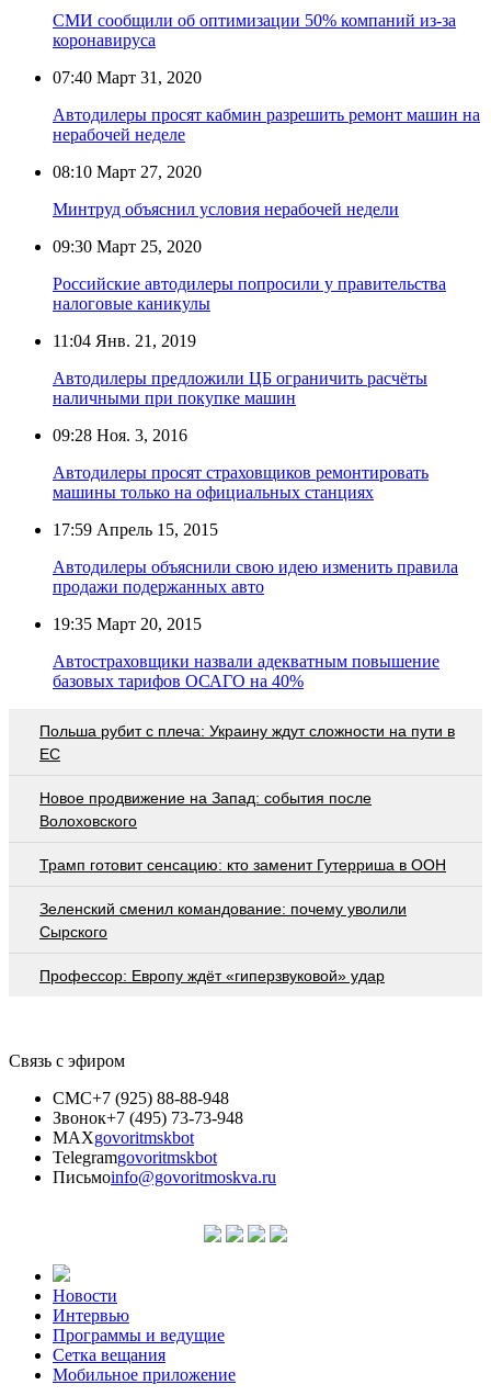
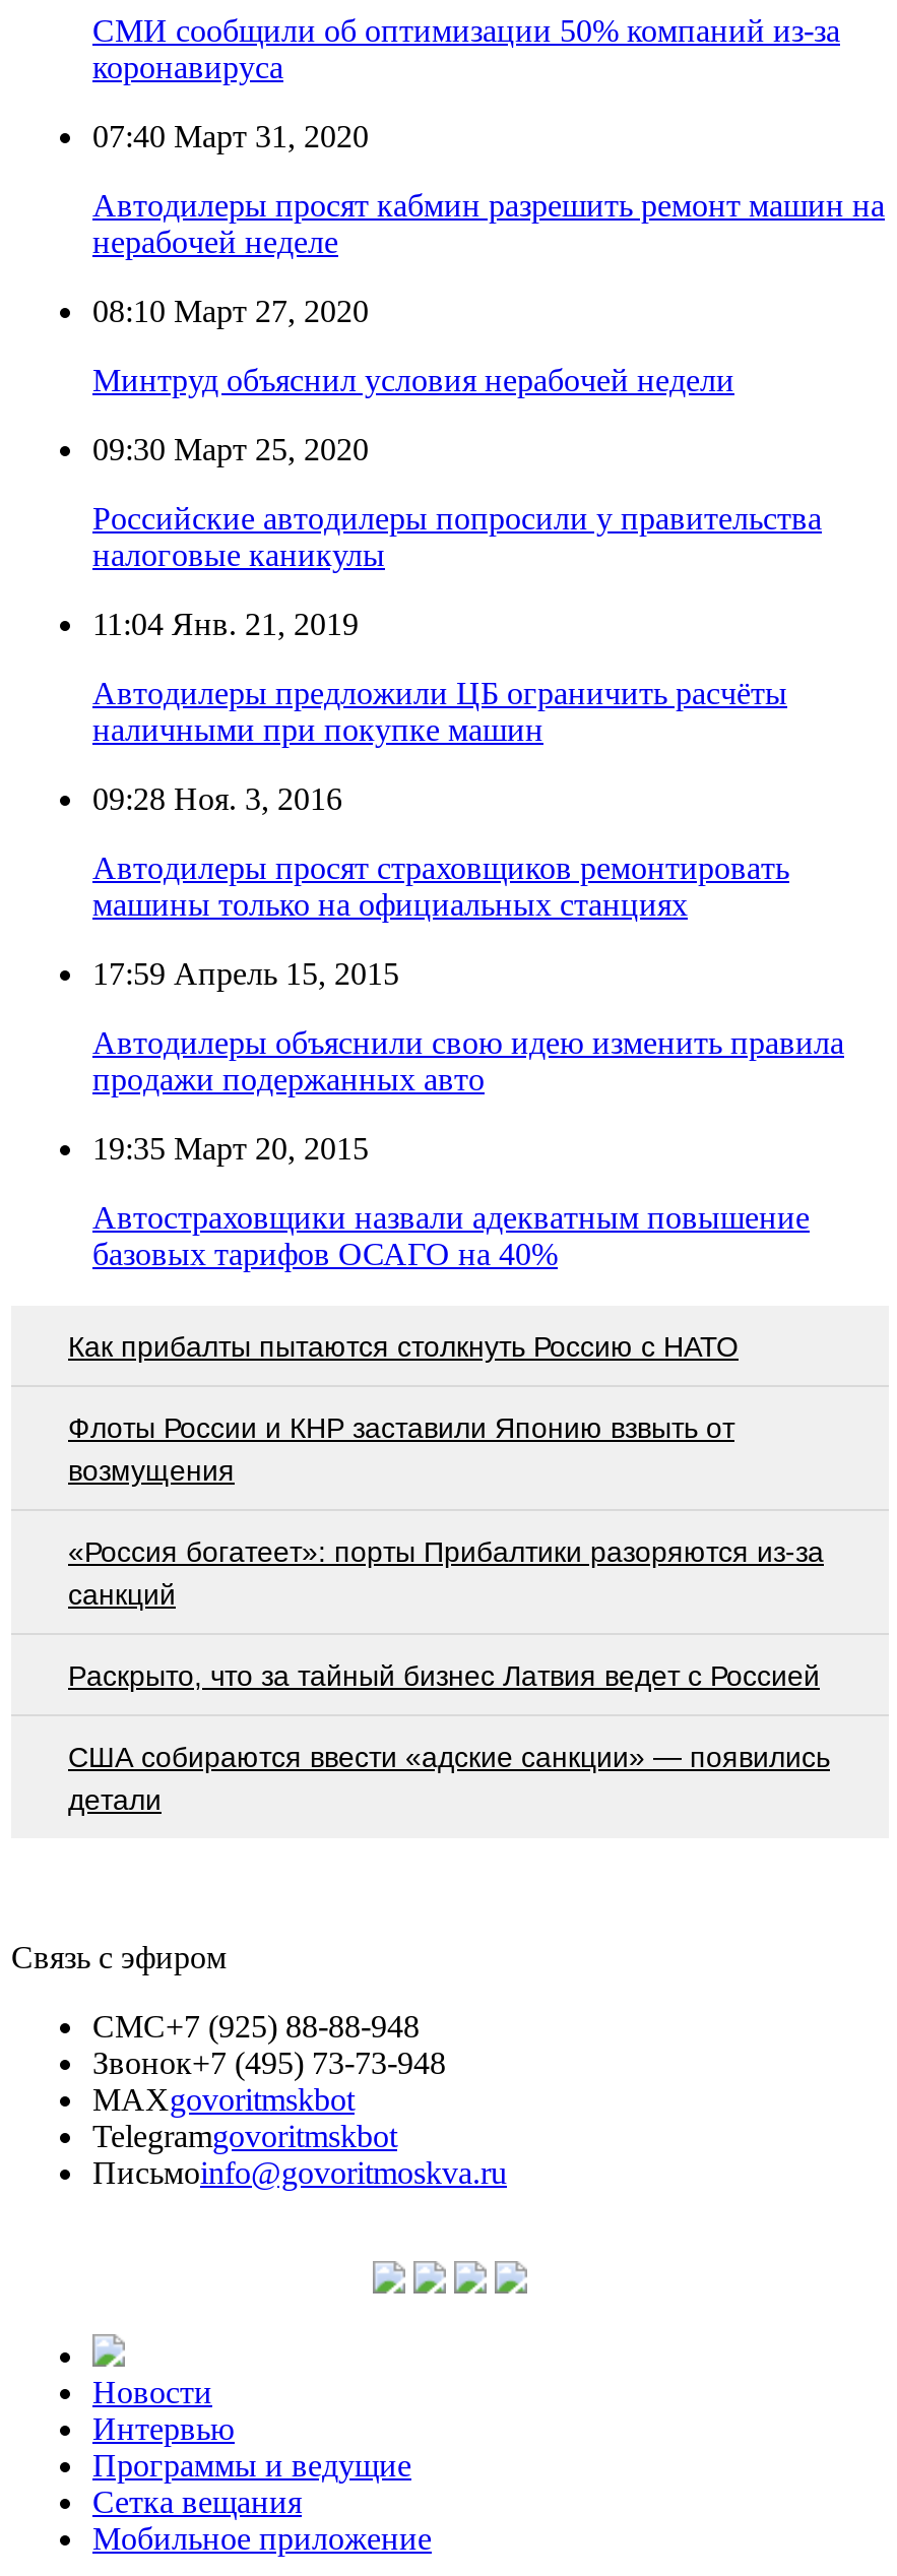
- Польша рубит с плеча: Украину ждут сложности на пути в
- ЕС
+ Как прибалты пытаются столкнуть Россию с НАТО

- Новое продвижение на Запад: события после
- Волоховского
+ Флоты России и КНР заставили Японию взвыть от
+ возмущения

- Трамп готовит сенсацию: кто заменит Гутерриша в ООН
+ «Россия богатеет»: порты Прибалтики разоряются из-за
+ санкций

- Зеленский сменил командование: почему уволили
- Сырского
+ Раскрыто, что за тайный бизнес Латвия ведет с Россией

- Профессор: Европу ждёт «гиперзвуковой» удар
+ США собираются ввести «адские санкции» — появились
+ детали
